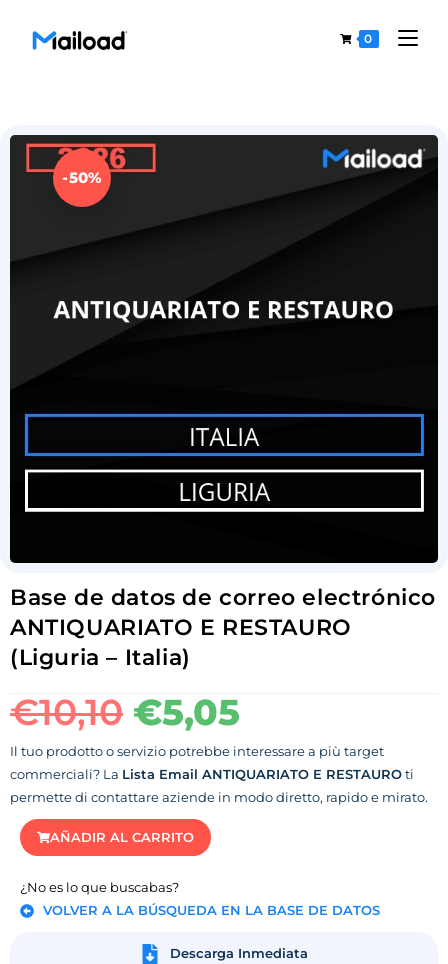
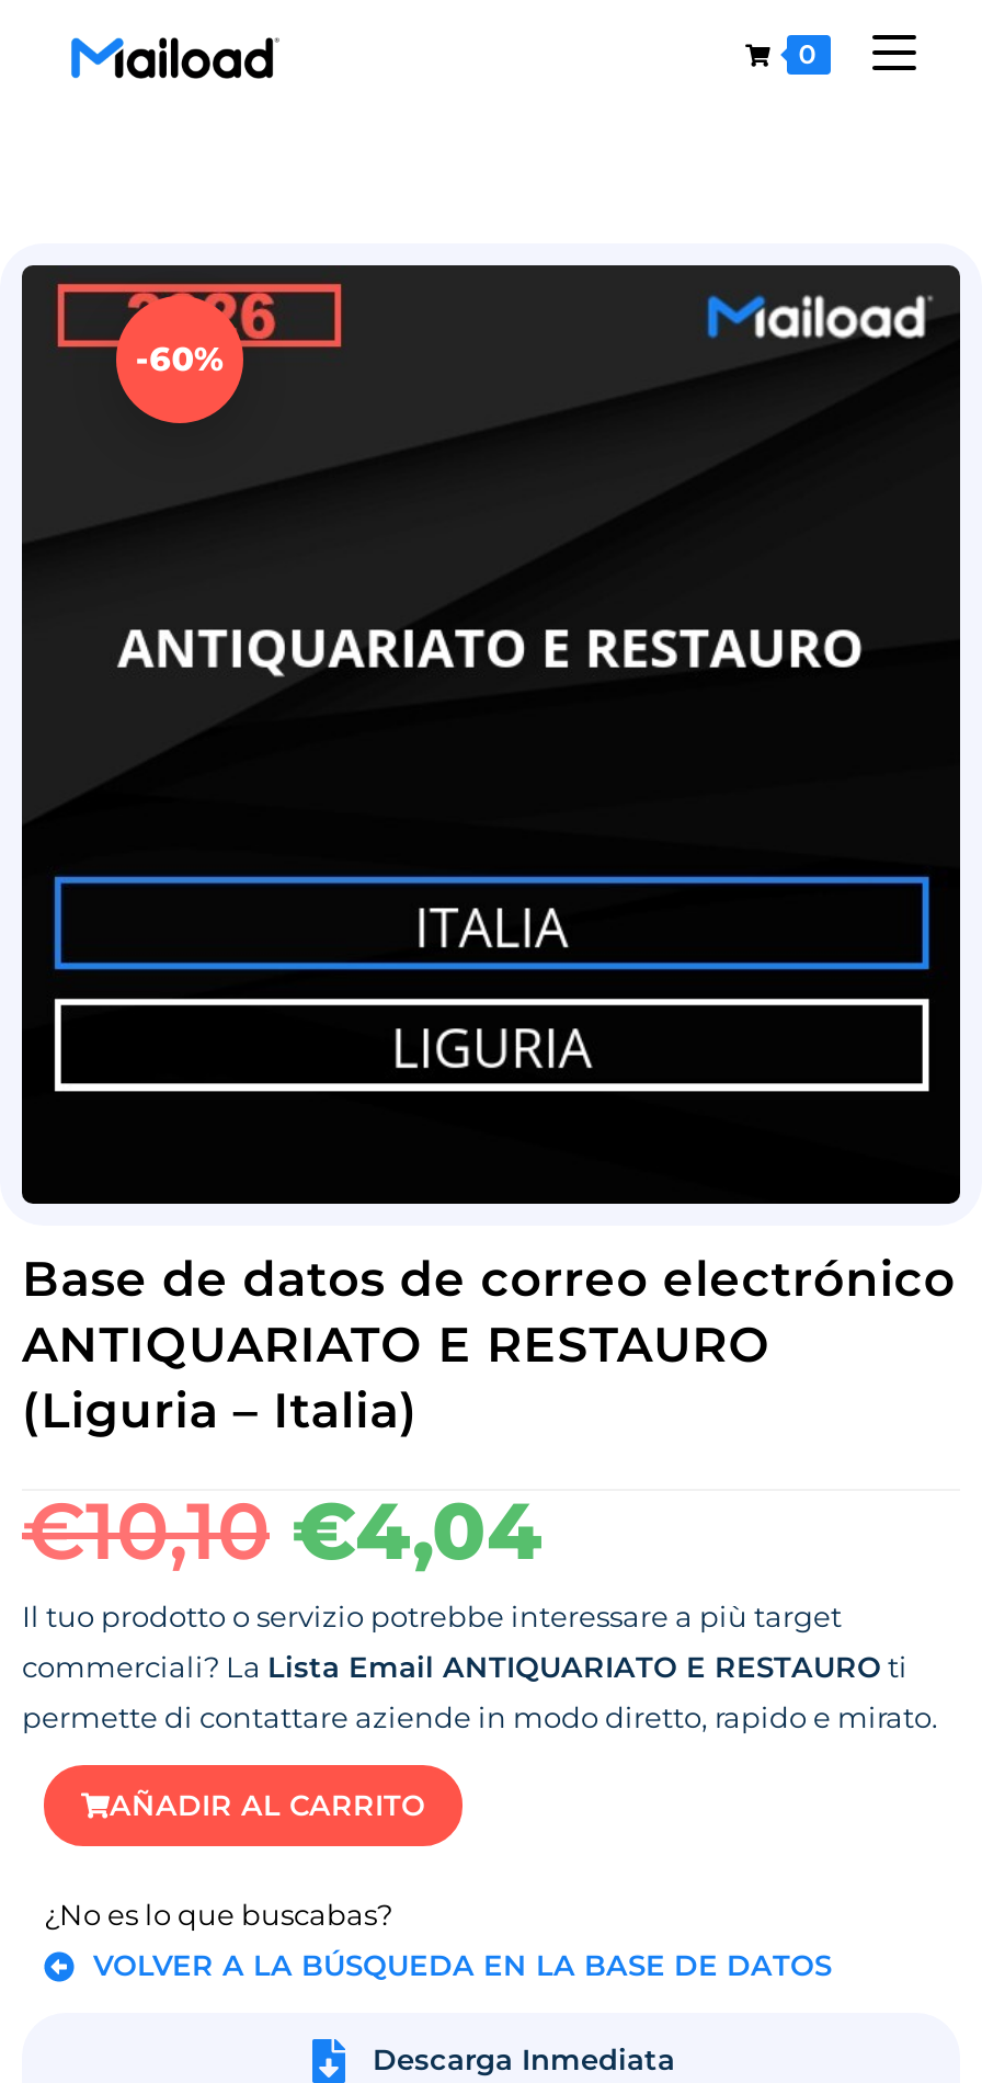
- -50%
+ -60%

- €10,10 €5,05
+ €10,10 €4,04
